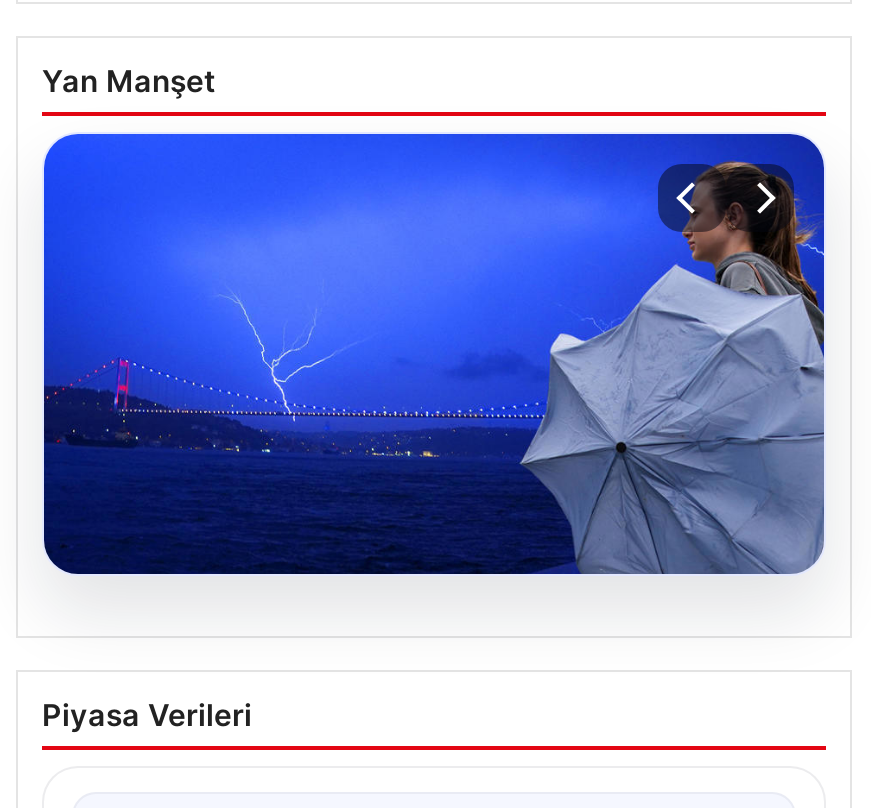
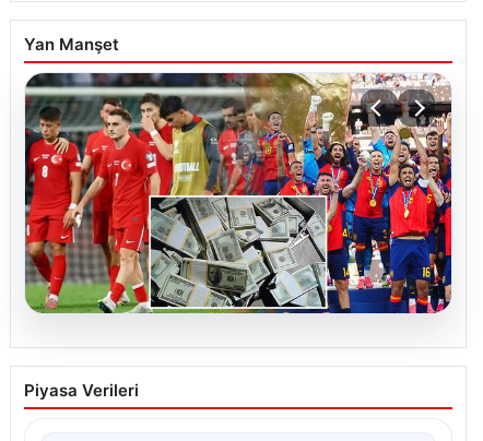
- [image]
+ [image]
